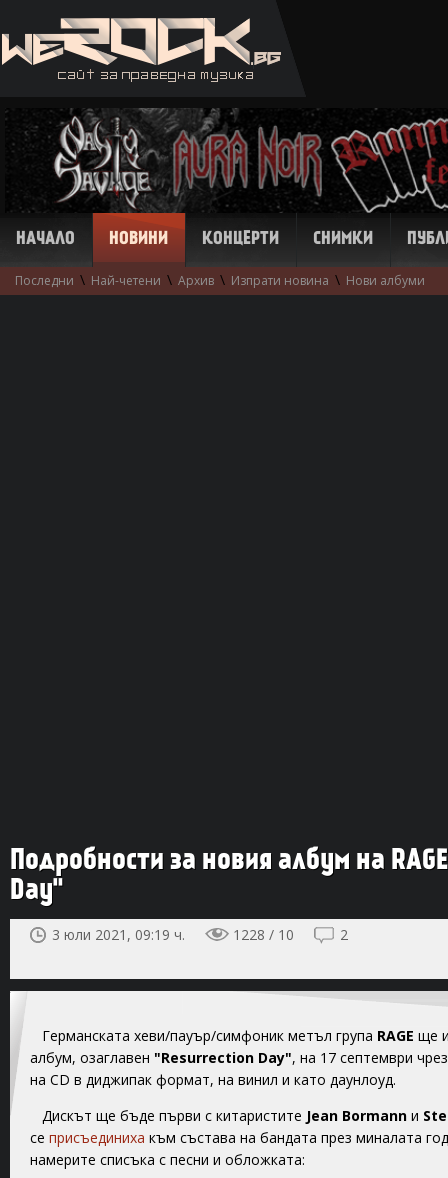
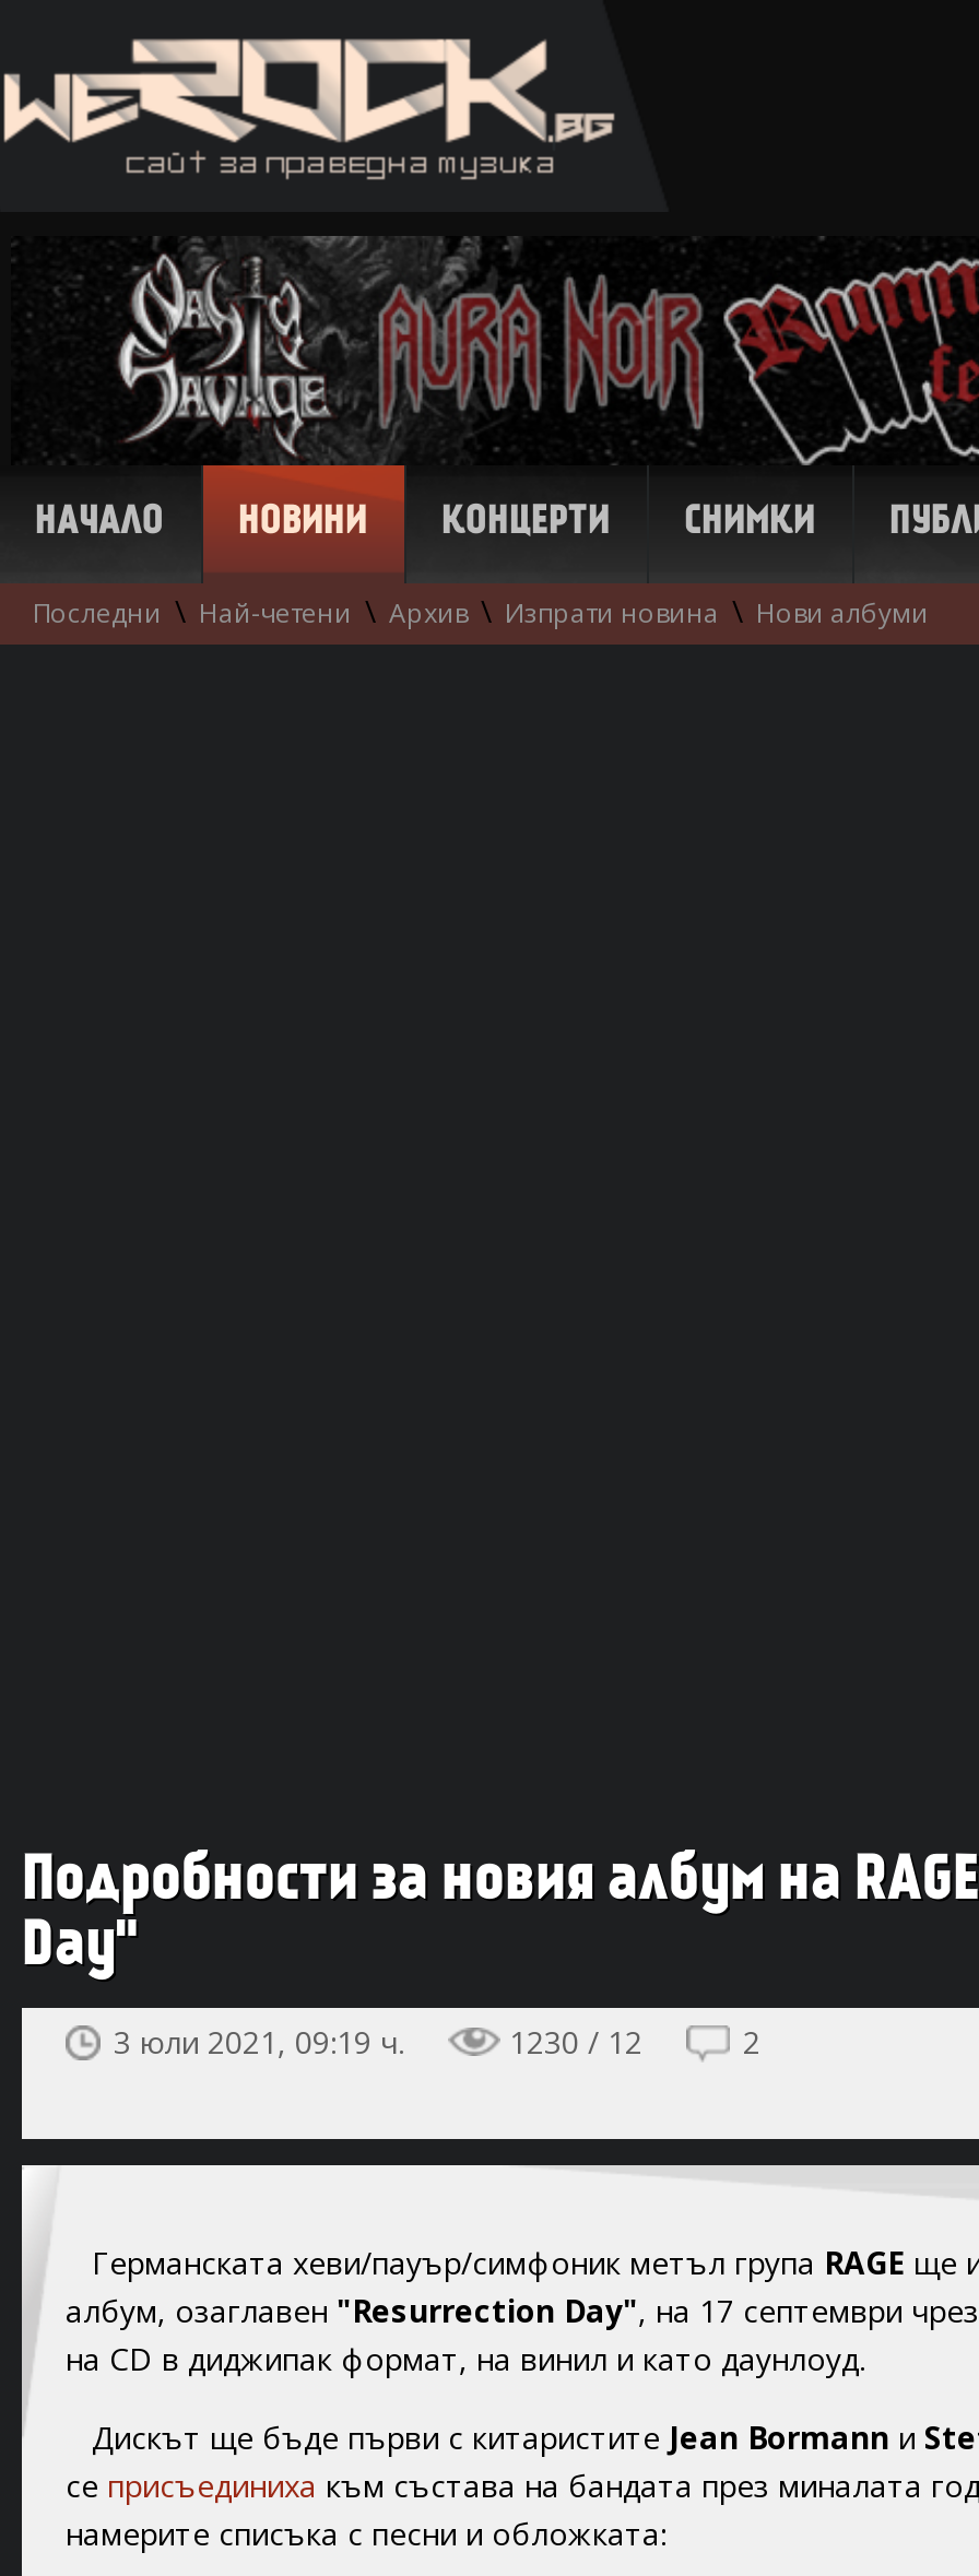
- 1228 / 10
+ 1230 / 12
